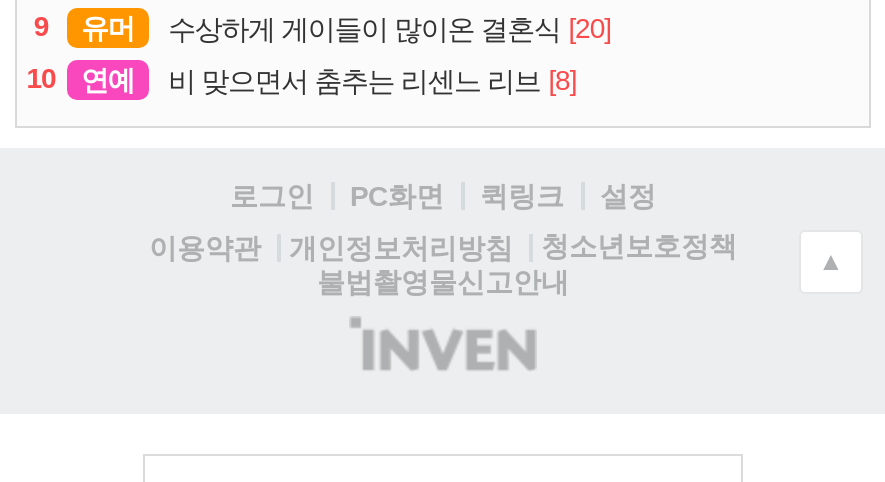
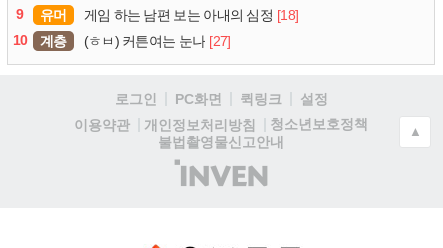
- 수상하게 게이들이 많이온 결혼식 [20]
+ 게임 하는 남편 보는 아내의 심정 [18]

- 연예
- 비 맞으면서 춤추는 리센느 리브 [8]
+ 계층
+ (ㅎㅂ) 커튼여는 눈나 [27]
